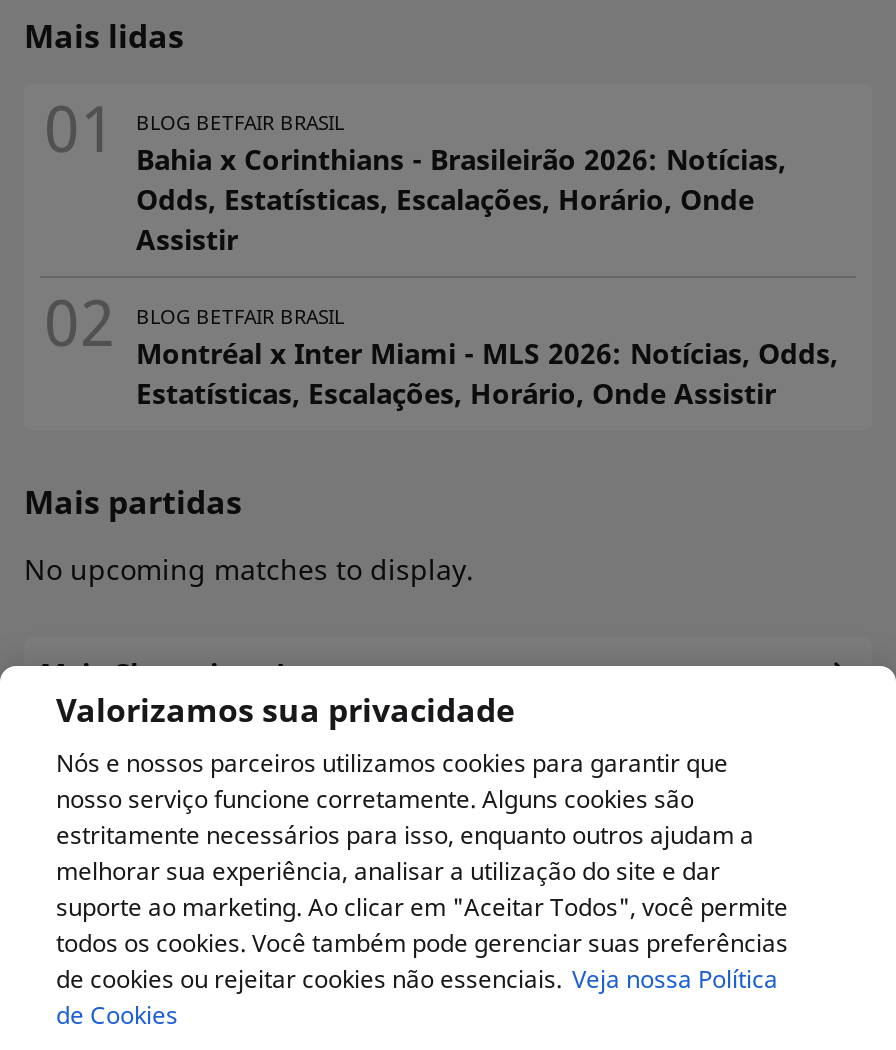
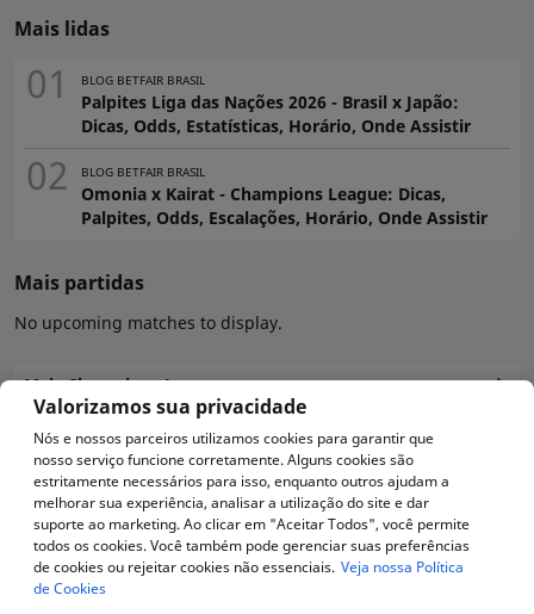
- Bahia x Corinthians - Brasileirão 2026: Notícias,
- Odds, Estatísticas, Escalações, Horário, Onde
- Assistir
+ Palpites Liga das Nações 2026 - Brasil x Japão:
+ Dicas, Odds, Estatísticas, Horário, Onde Assistir

- Montréal x Inter Miami - MLS 2026: Notícias, Odds,
- Estatísticas, Escalações, Horário, Onde Assistir
+ Omonia x Kairat - Champions League: Dicas,
+ Palpites, Odds, Escalações, Horário, Onde Assistir
